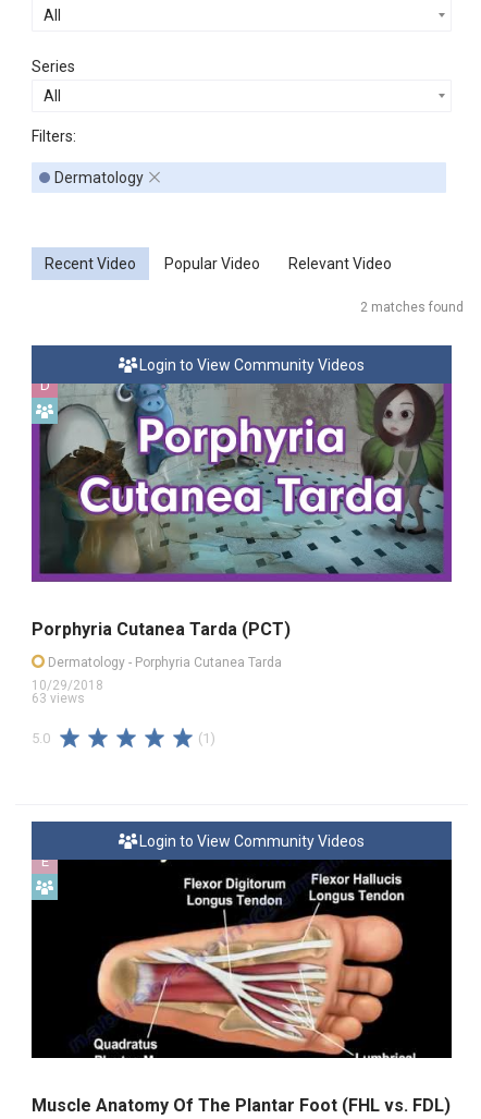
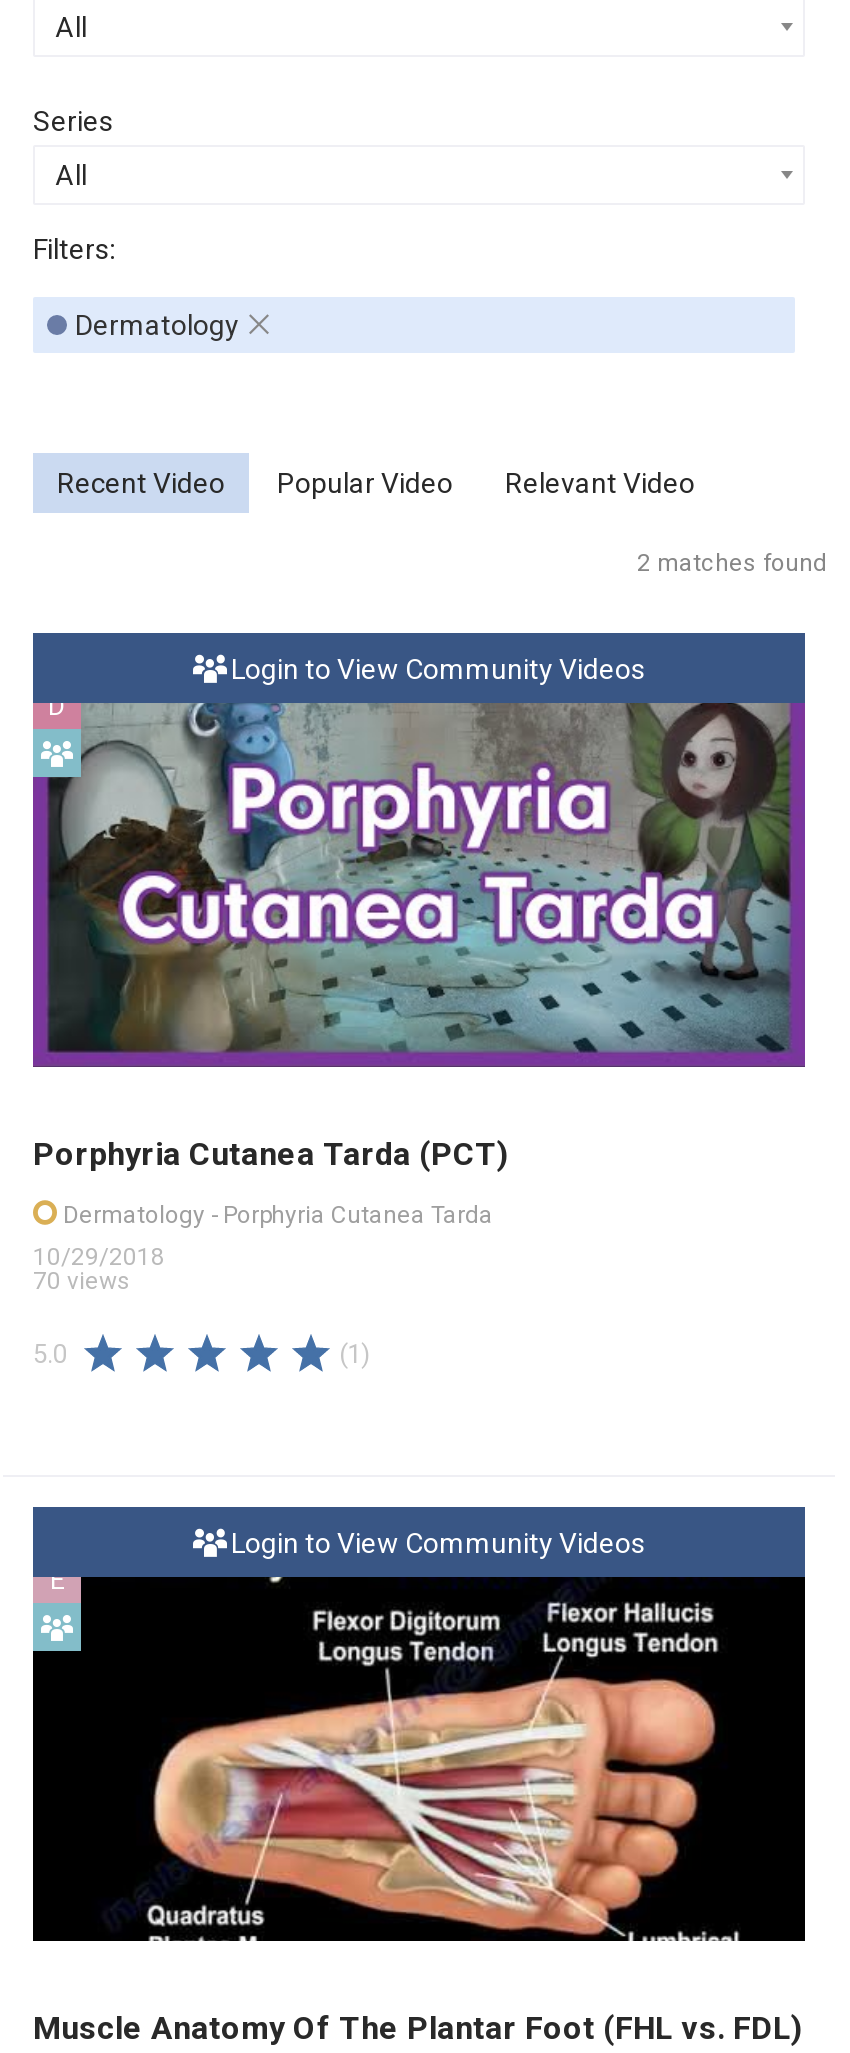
- 63 views
+ 70 views
